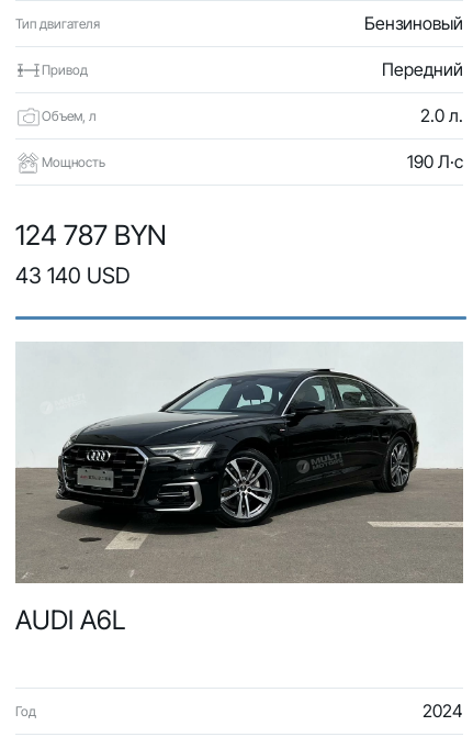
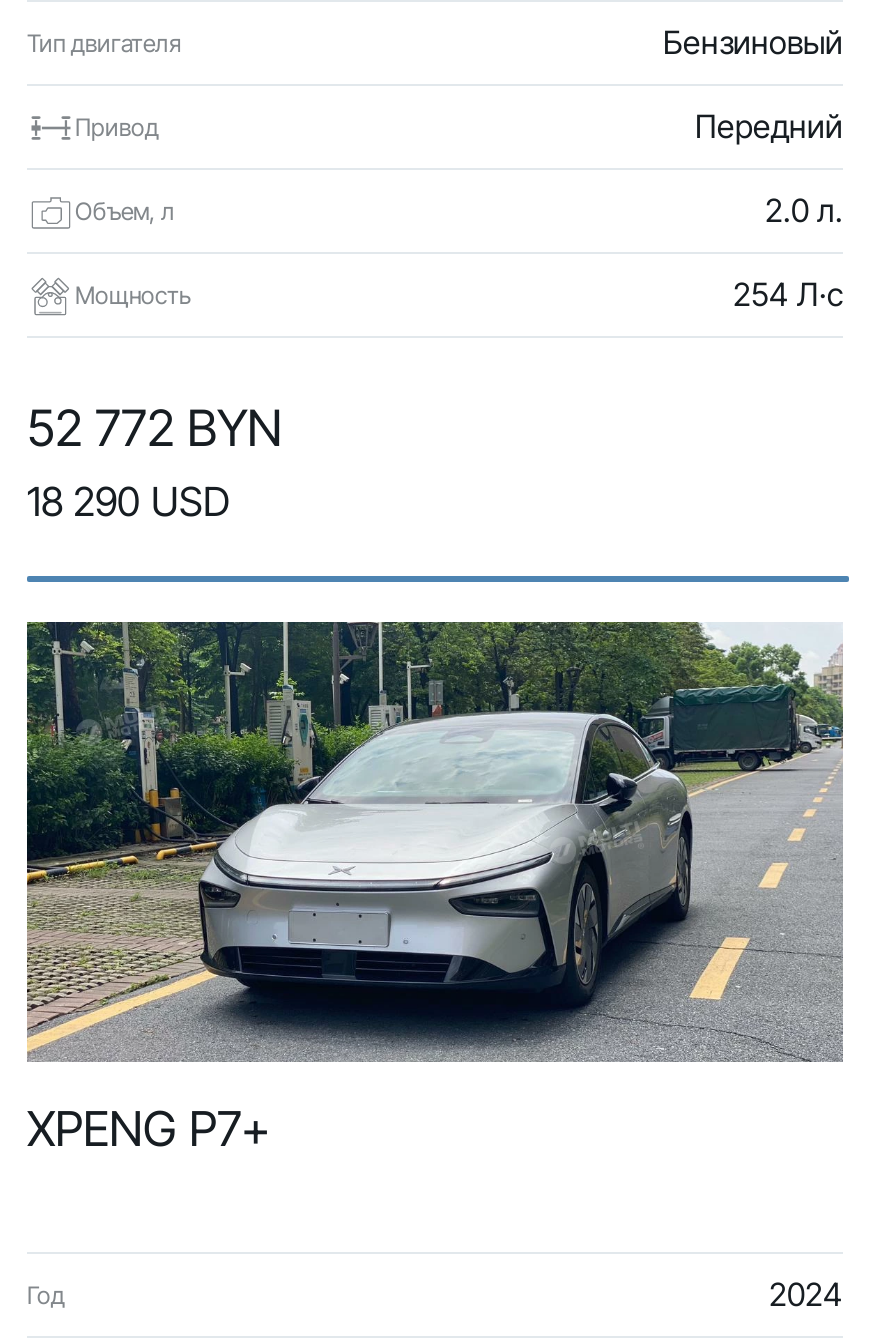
- 190 Л·с
+ 254 Л·с

- 124 787 BYN
- 43 140 USD
+ 52 772 BYN
+ 18 290 USD

- [image]
- AUDI A6L
+ [image]
+ XPENG P7+
